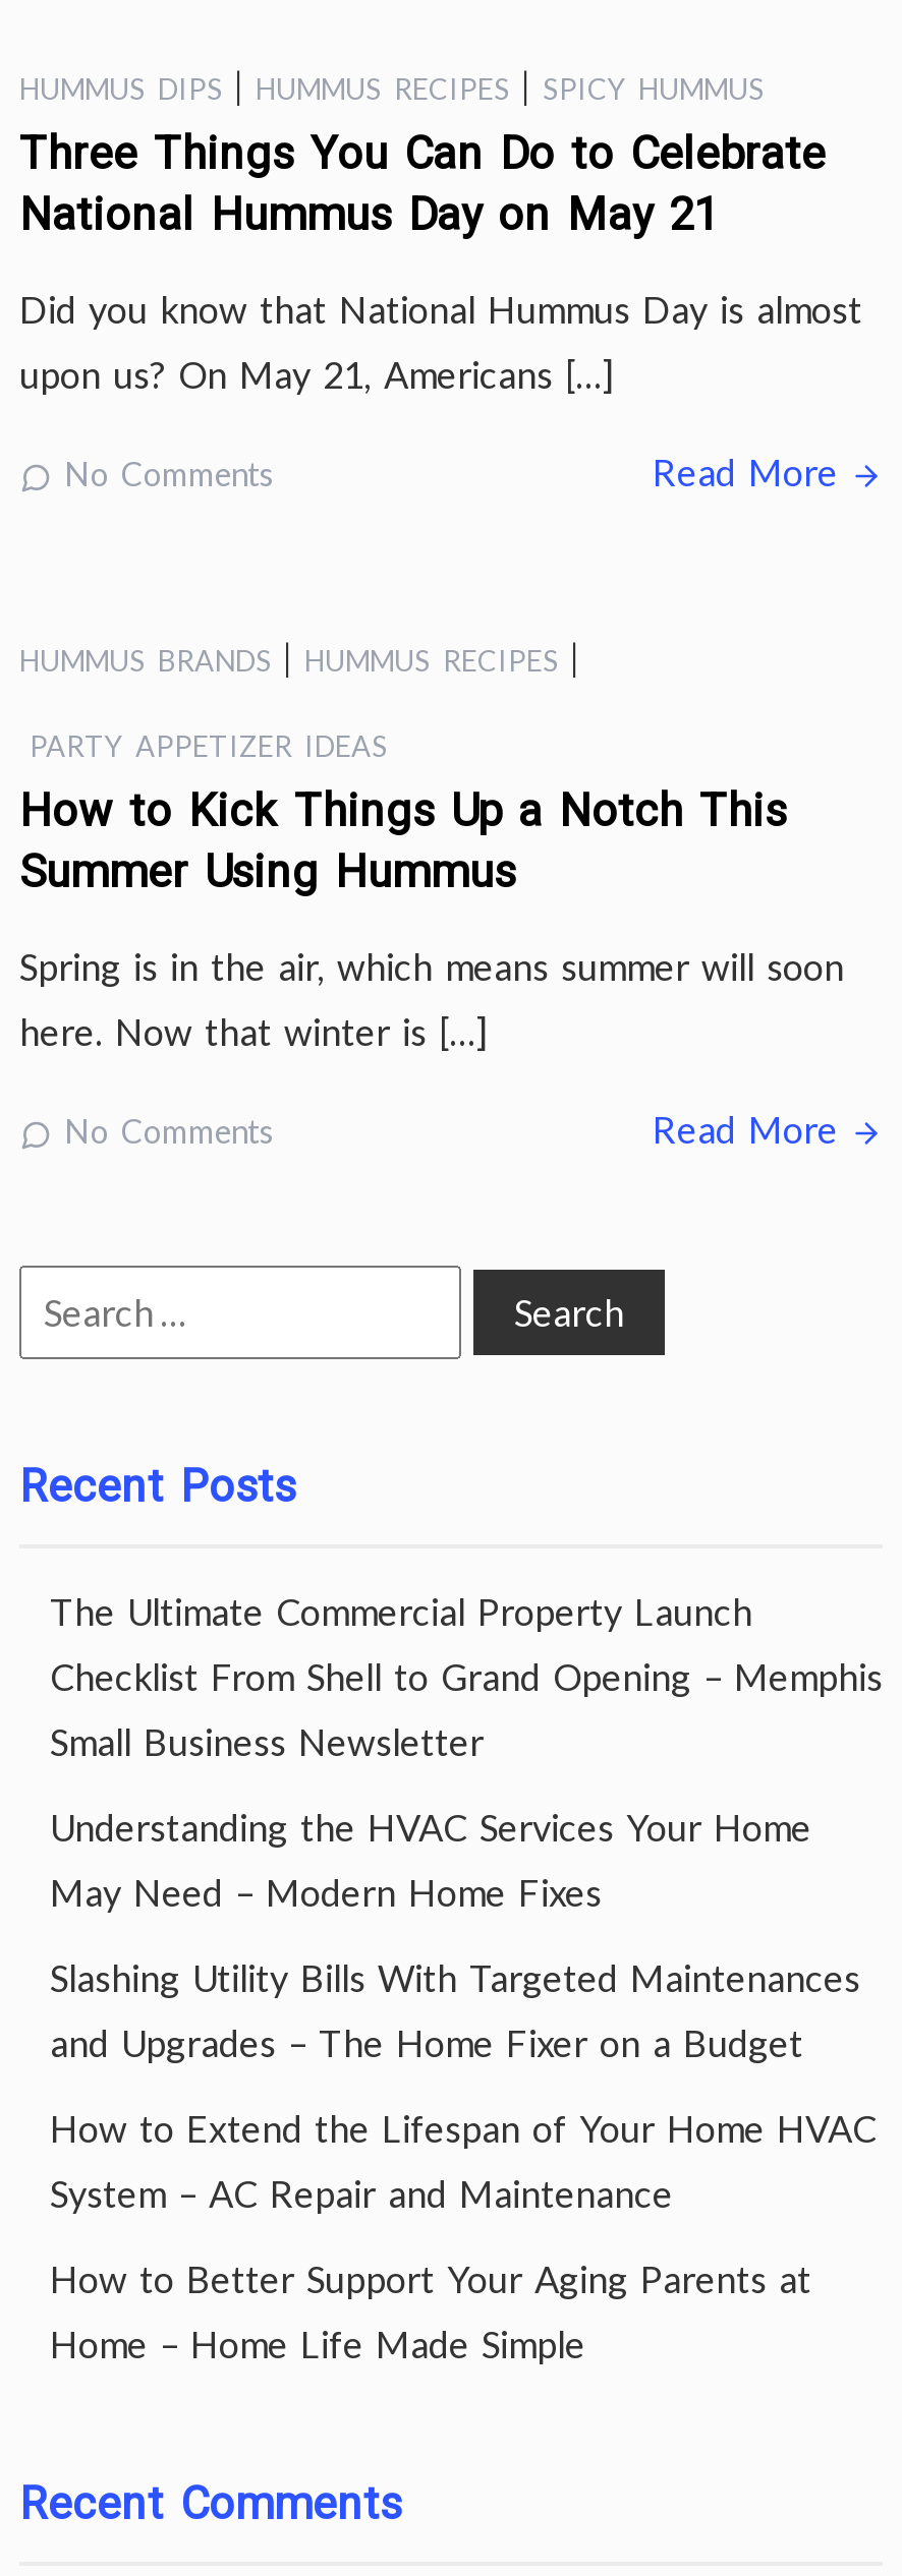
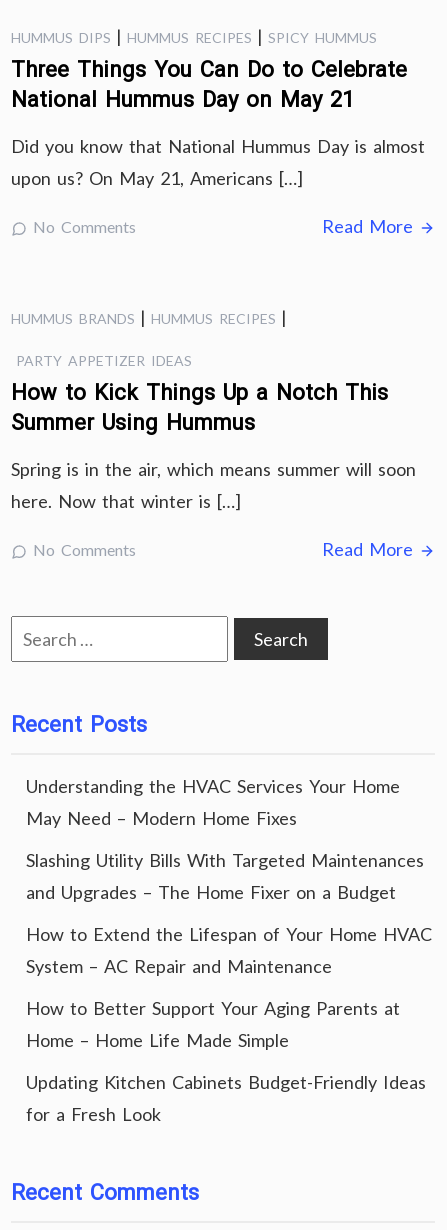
- The Ultimate Commercial Property Launch
- Checklist From Shell to Grand Opening – Memphis
- Small Business Newsletter

moved up: Understanding the HVAC Services Your Home | May Need – Modern Home Fixes | Slashing Utility Bills With Targeted Maintenances | and Upgrades – The Home Fixer on a Budget | How to Extend the Lifespan of Your Home HVAC | System – AC Repair and Maintenance | How to Better Support Your Aging Parents at | Home – Home Life Made Simple

+ Updating Kitchen Cabinets Budget-Friendly Ideas
+ for a Fresh Look
